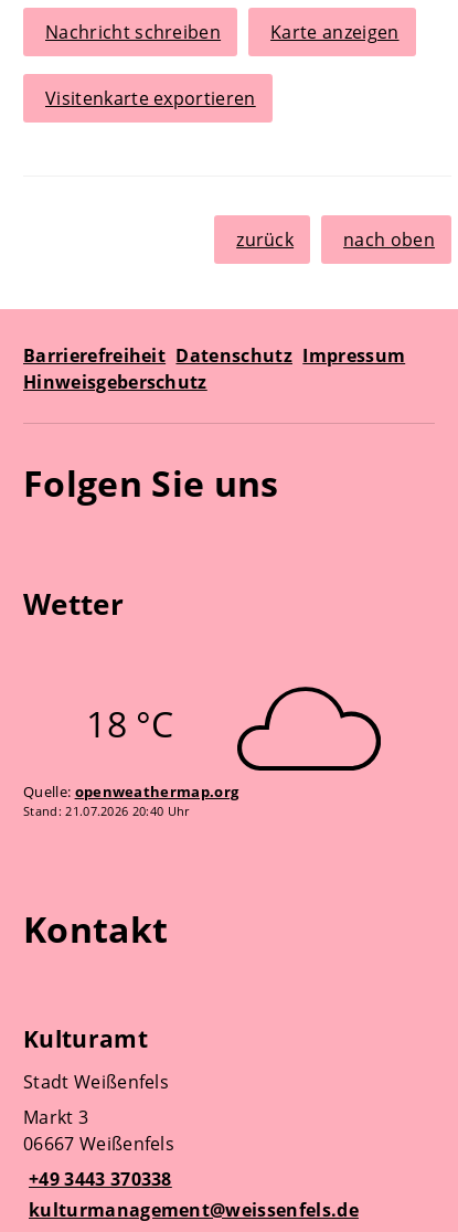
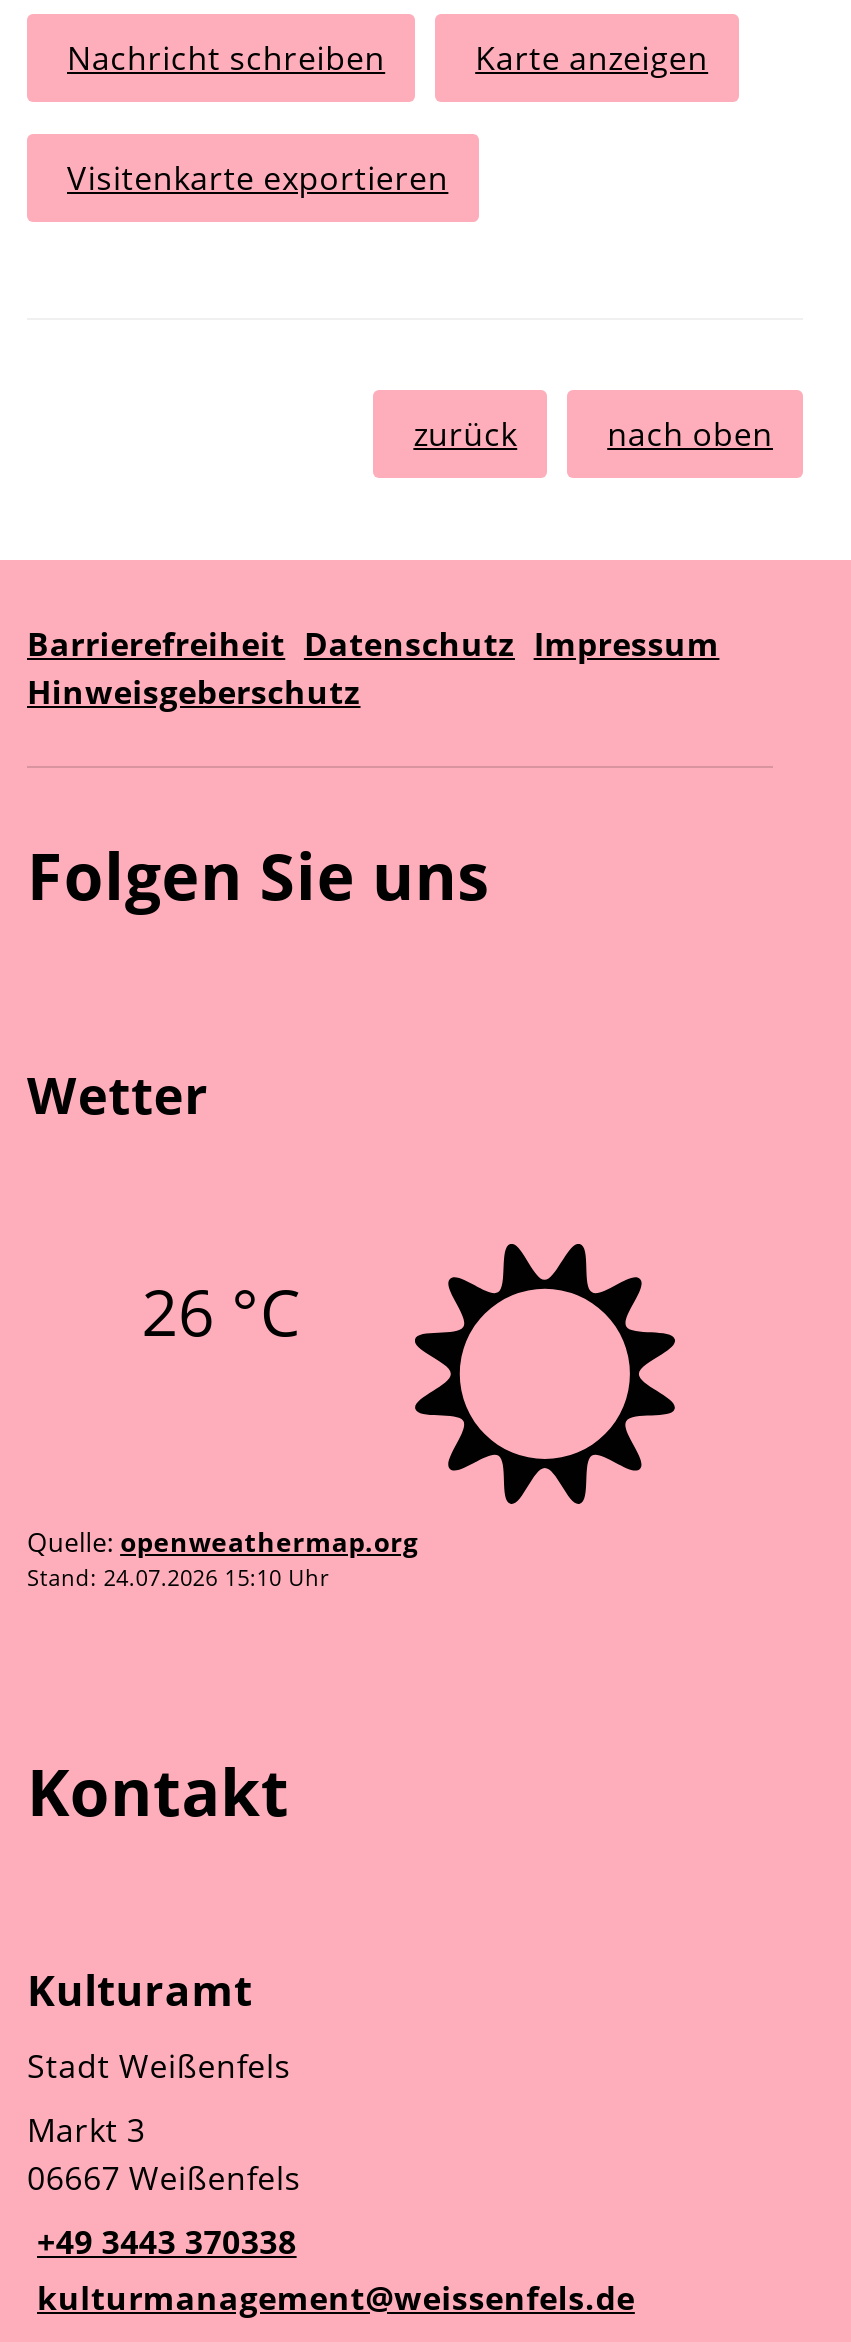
- [image]
+ [image]

- 18 °C
+ 26 °C

- Stand: 21.07.2026 20:40 Uhr
+ Stand: 24.07.2026 15:10 Uhr
